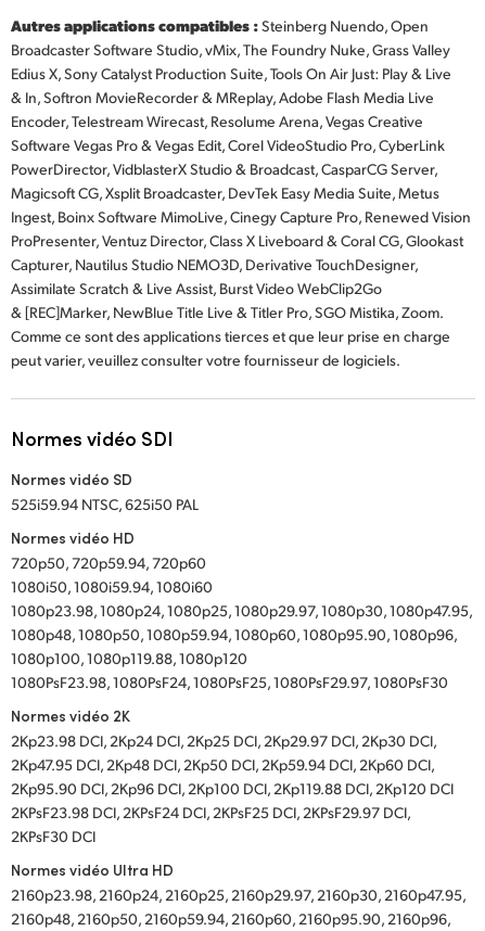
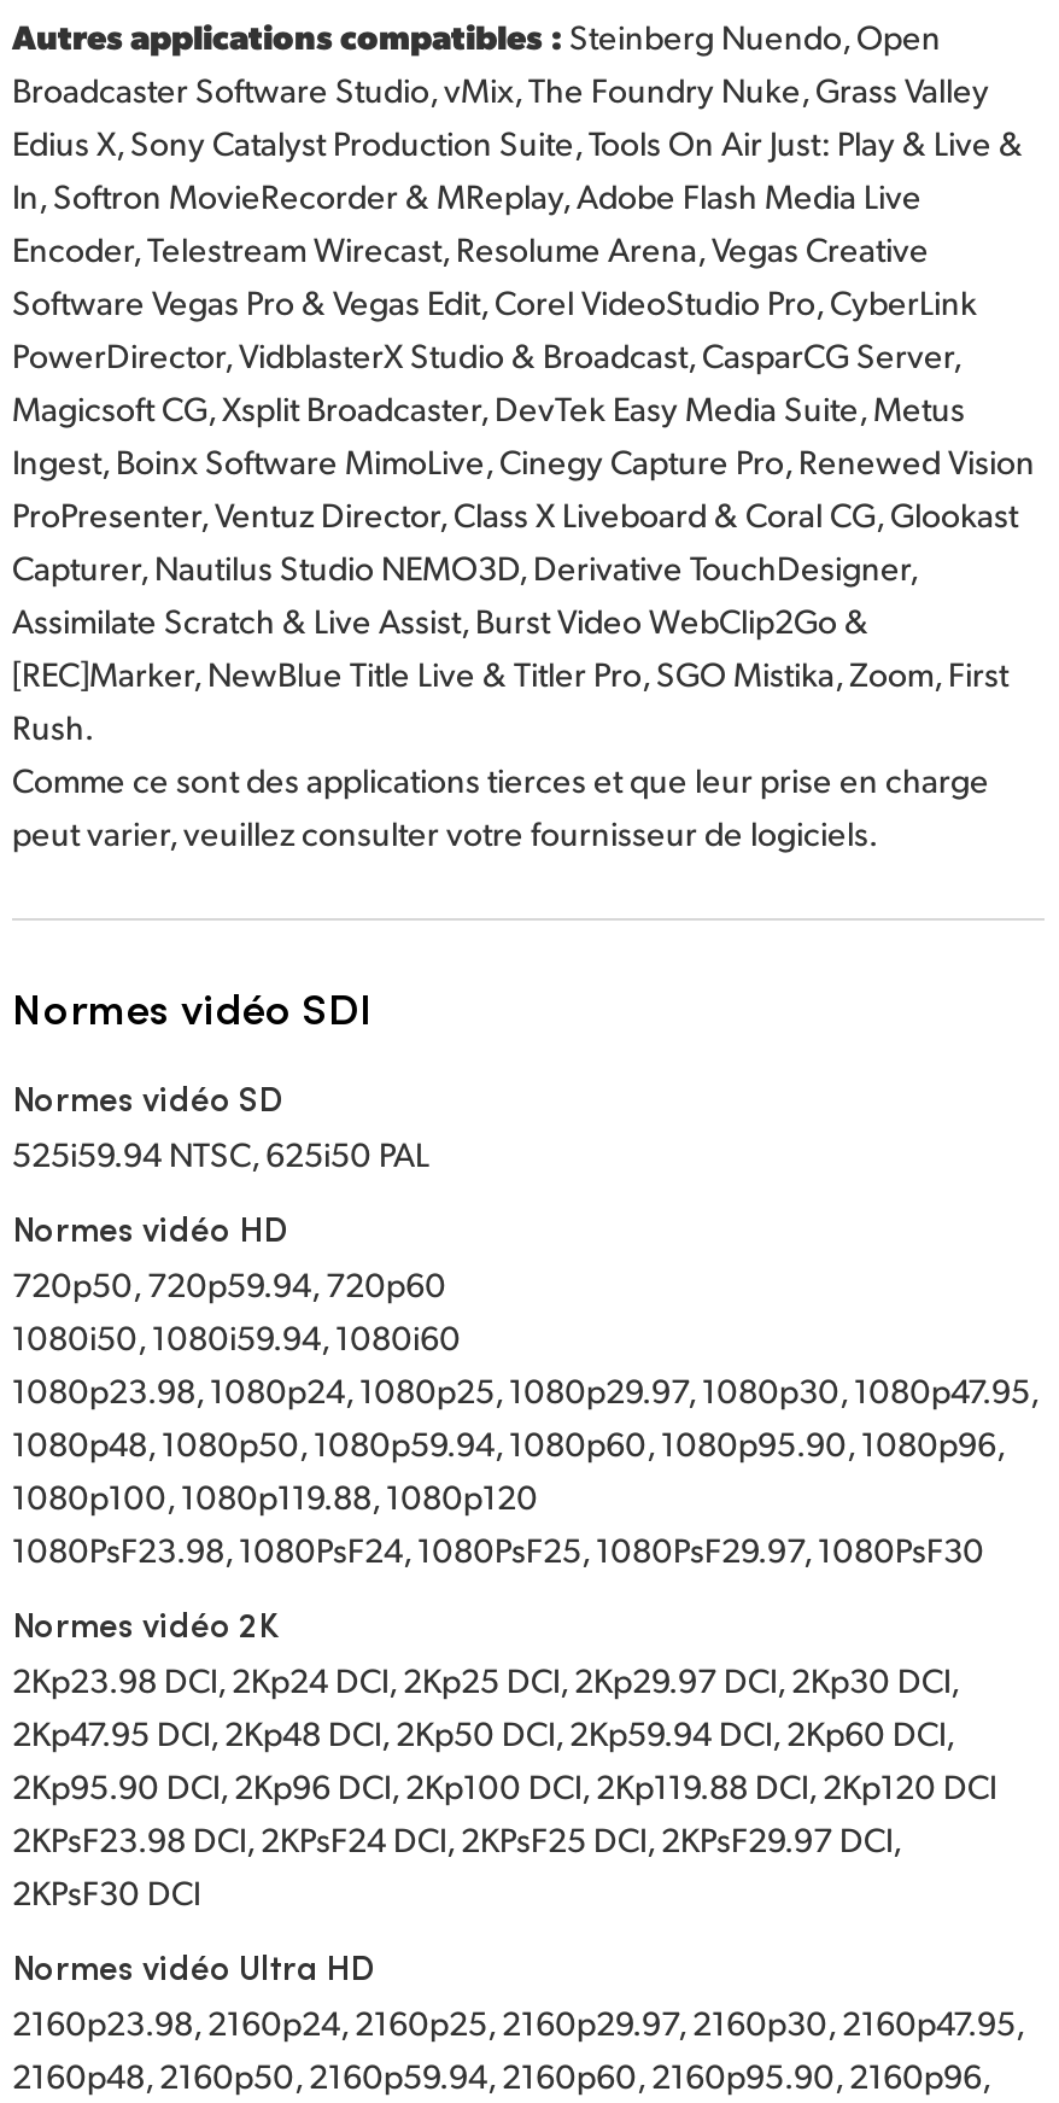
- Assimilate Scratch & Live Assist, Burst Video WebClip2Go
- & [REC]Marker, NewBlue Title Live & Titler Pro, SGO Mistika, Zoom.
+ Assimilate Scratch & Live Assist, Burst Video WebClip2Go &
+ [REC]Marker, NewBlue Title Live & Titler Pro, SGO Mistika, Zoom, First
+ Rush.
